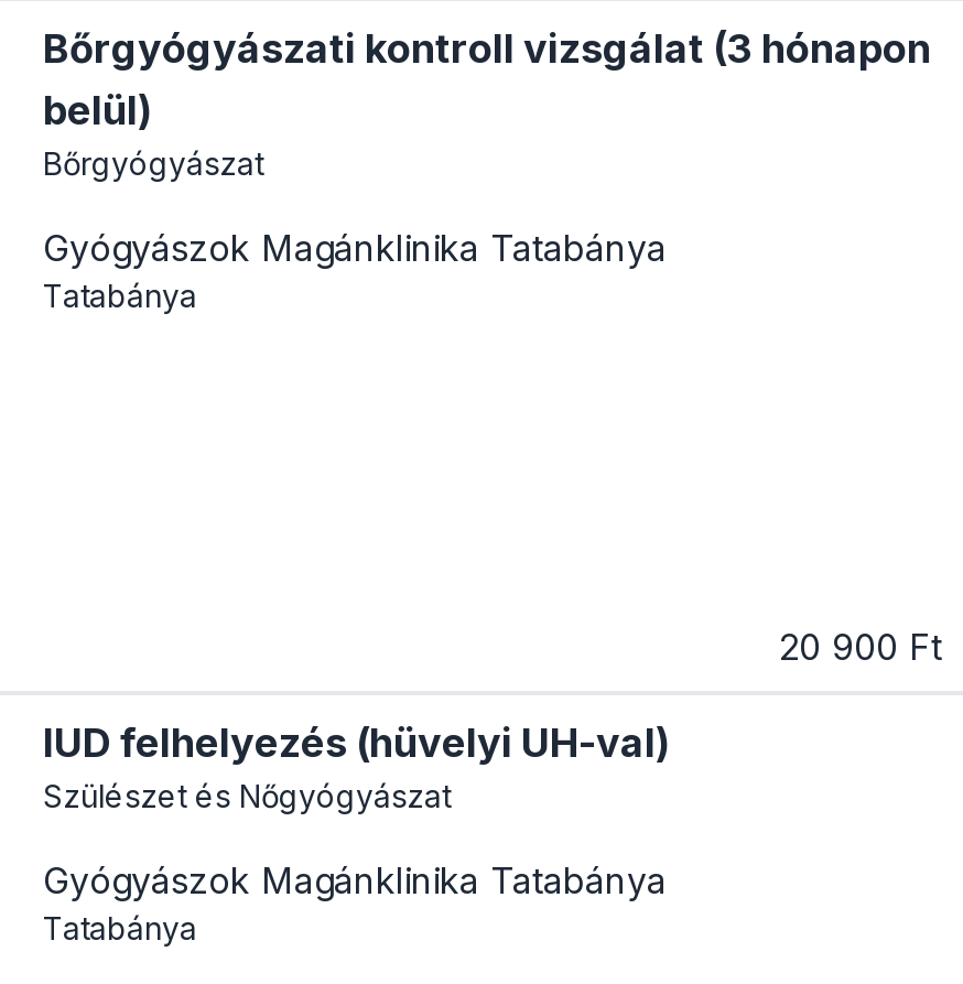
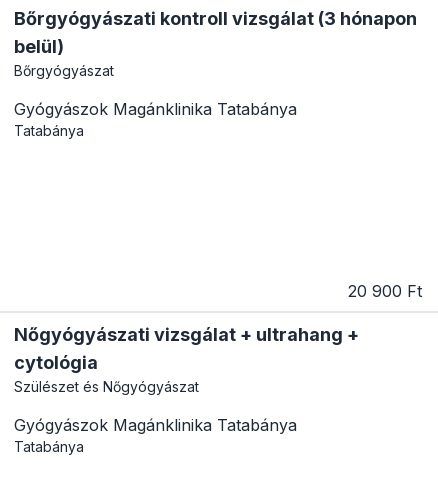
- IUD felhelyezés (hüvelyi UH-val)
+ Nőgyógyászati vizsgálat + ultrahang +
+ cytológia
